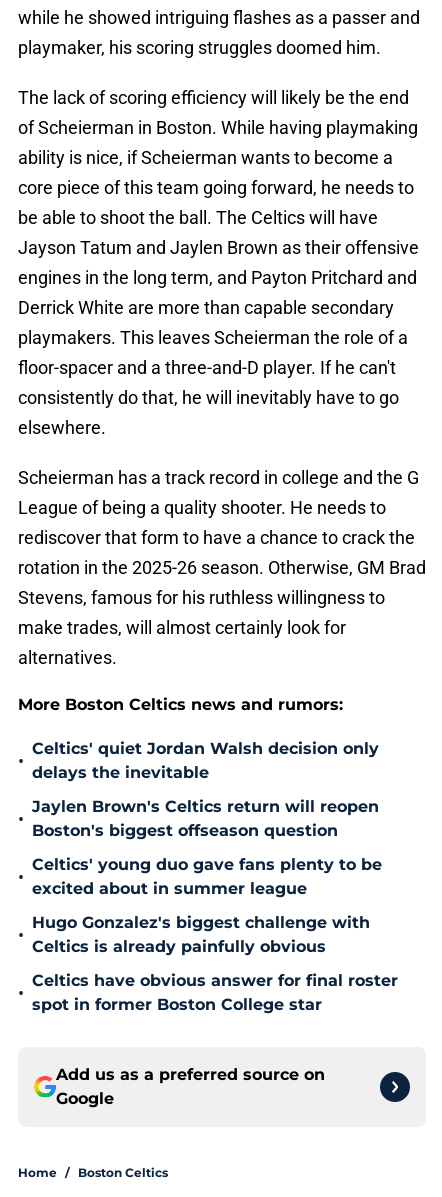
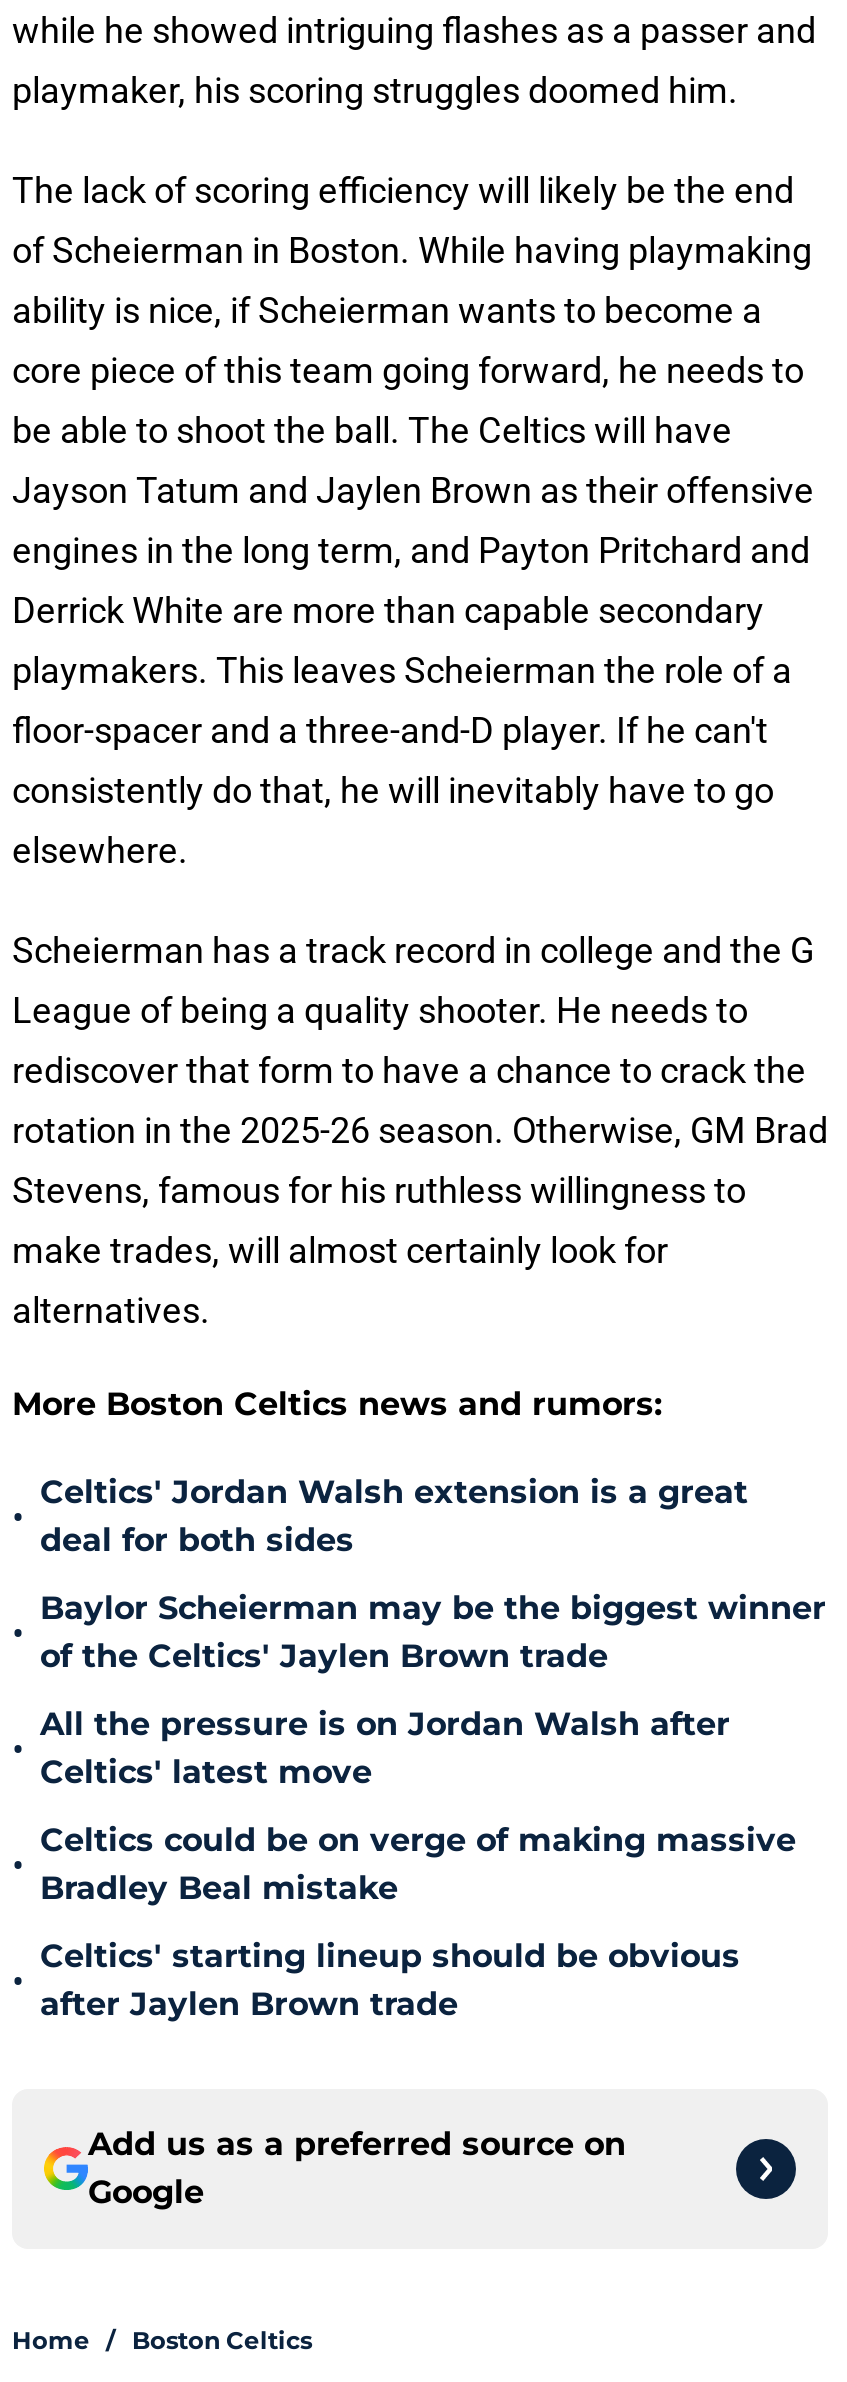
- Celtics' quiet Jordan Walsh decision only
- delays the inevitable
+ Celtics' Jordan Walsh extension is a great
+ deal for both sides

- Jaylen Brown's Celtics return will reopen
- Boston's biggest offseason question
+ Baylor Scheierman may be the biggest winner
+ of the Celtics' Jaylen Brown trade

- Celtics' young duo gave fans plenty to be
- excited about in summer league
+ All the pressure is on Jordan Walsh after
+ Celtics' latest move

- Hugo Gonzalez's biggest challenge with
- Celtics is already painfully obvious
+ Celtics could be on verge of making massive
+ Bradley Beal mistake

- Celtics have obvious answer for final roster
- spot in former Boston College star
+ Celtics' starting lineup should be obvious
+ after Jaylen Brown trade
